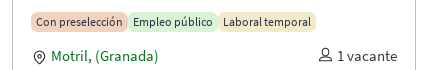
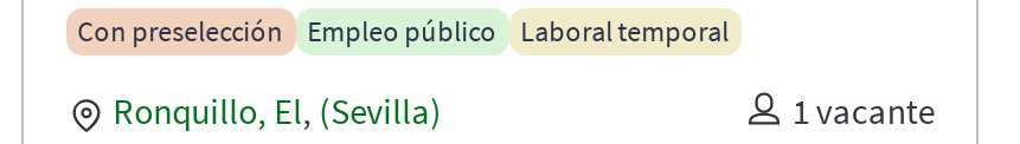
- Motril, (Granada)
+ Ronquillo, El, (Sevilla)
